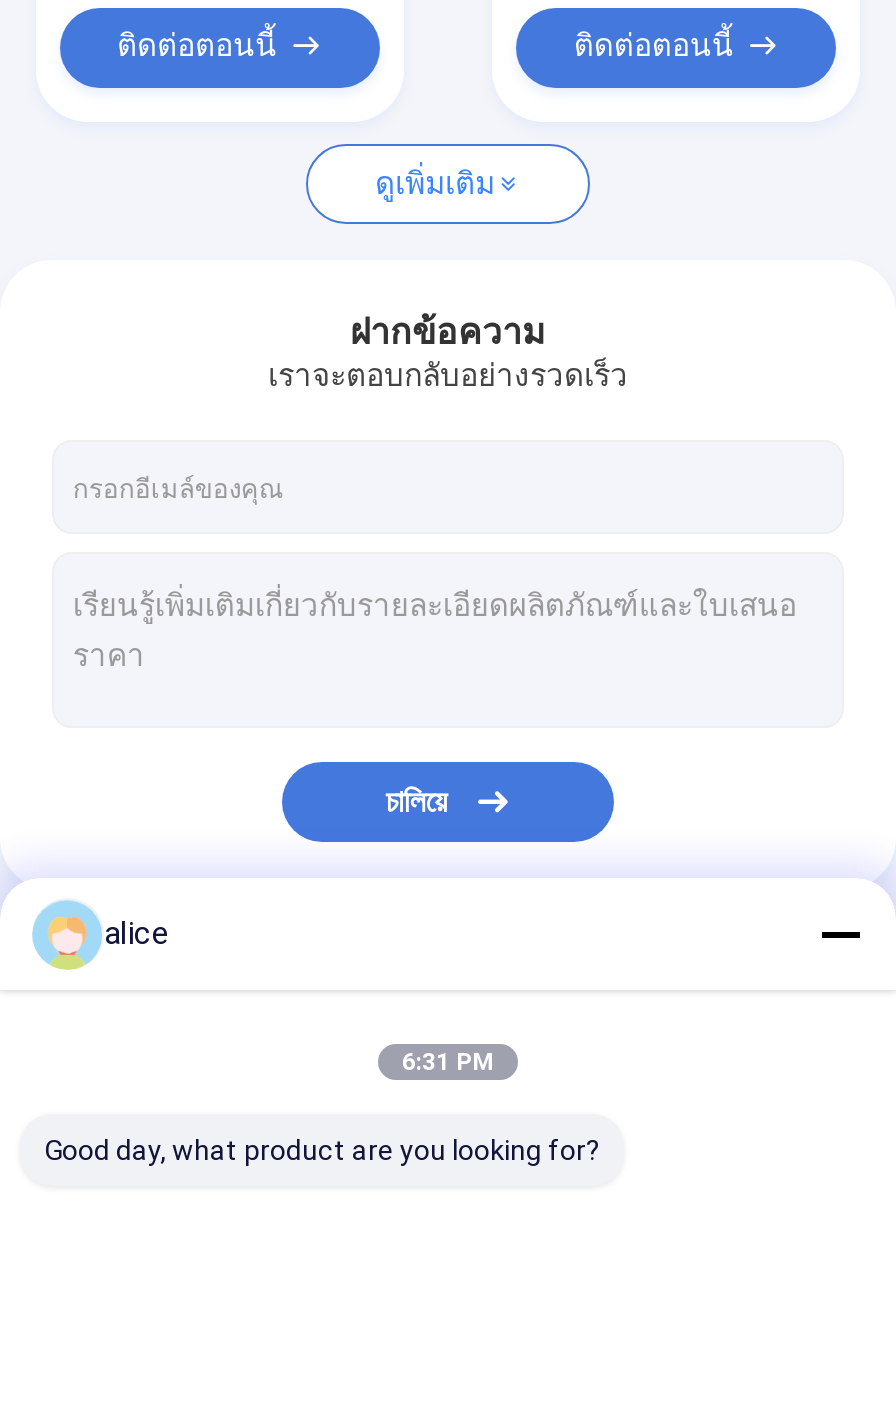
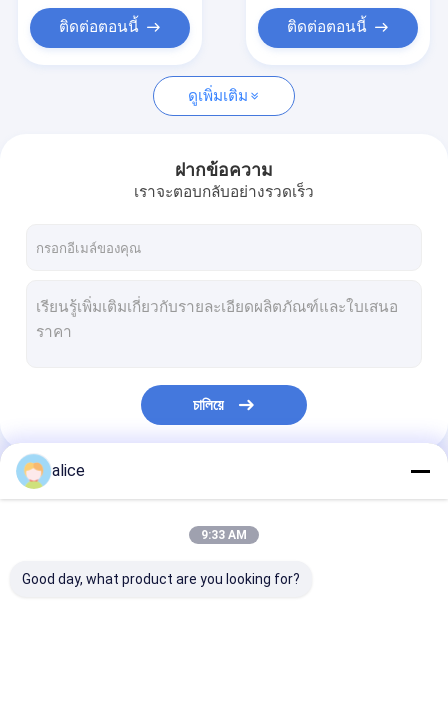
- 6:31 PM
+ 9:33 AM
